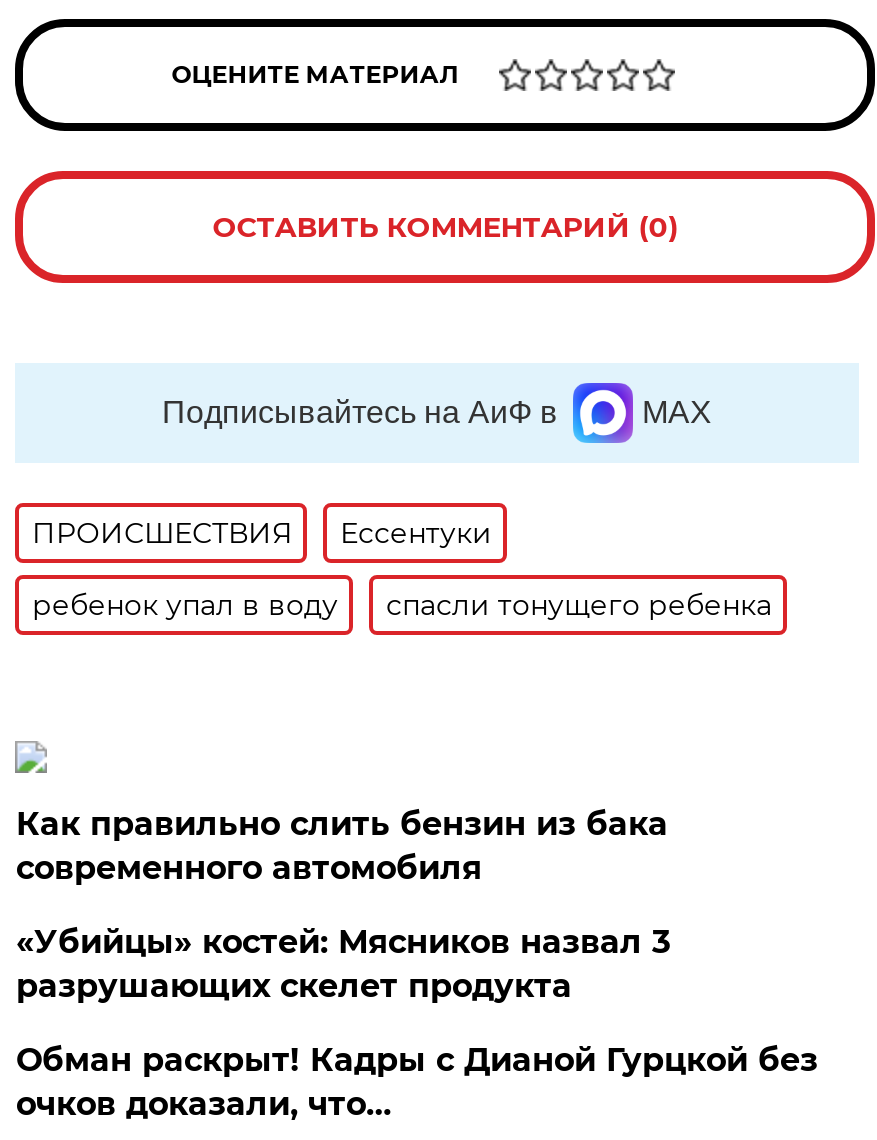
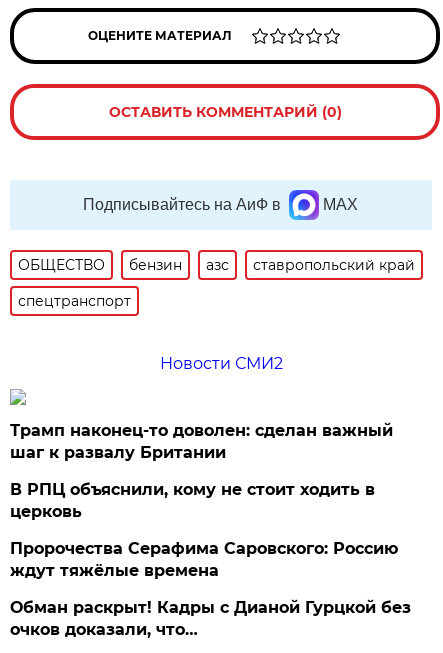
- ПРОИСШЕСТВИЯ
- Ессентуки
- ребенок упал в воду
- спасли тонущего ребенка
+ ОБЩЕСТВО
+ бензин
+ азс
+ ставропольский край
+ спецтранспорт
+ Новости СМИ2

- Как правильно слить бензин из бака
- современного автомобиля
- «Убийцы» костей: Мясников назвал 3
- разрушающих скелет продукта
+ Трамп наконец-то доволен: сделан важный
+ шаг к развалу Британии
+ В РПЦ объяснили, кому не стоит ходить в
+ церковь
+ Пророчества Серафима Саровского: Россию
+ ждут тяжёлые времена
